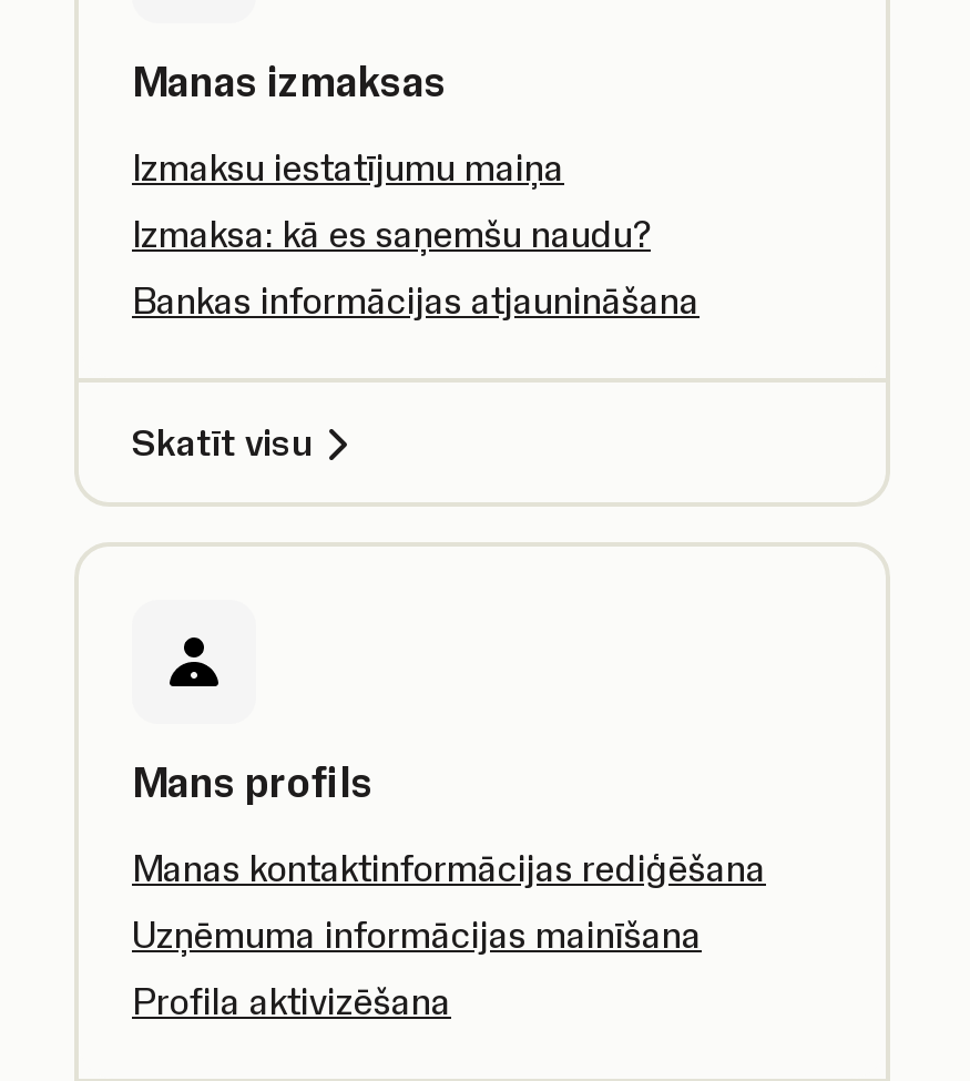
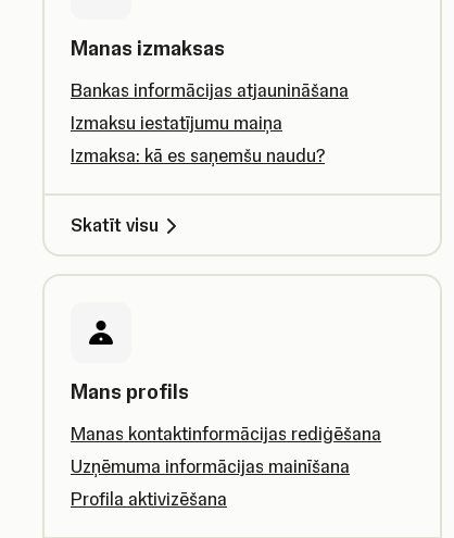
moved down: Izmaksu iestatījumu maiņa | Izmaksa: kā es saņemšu naudu?

moved up: Bankas informācijas atjaunināšana
